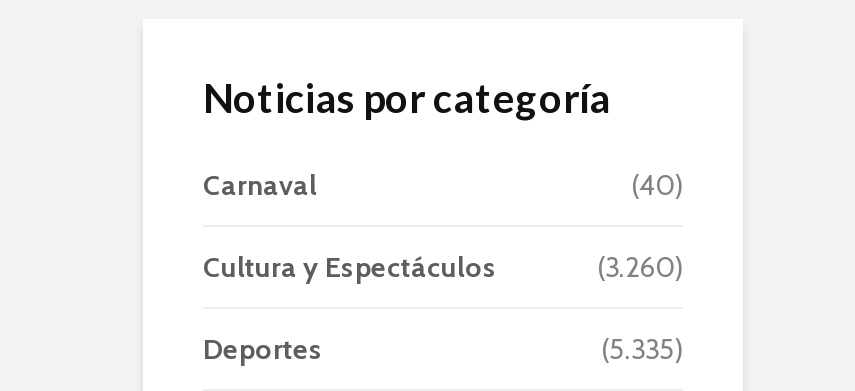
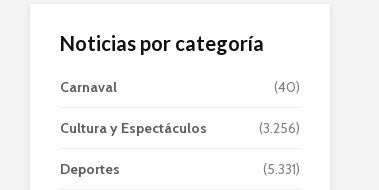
- (3.260)
+ (3.256)

- (5.335)
+ (5.331)
